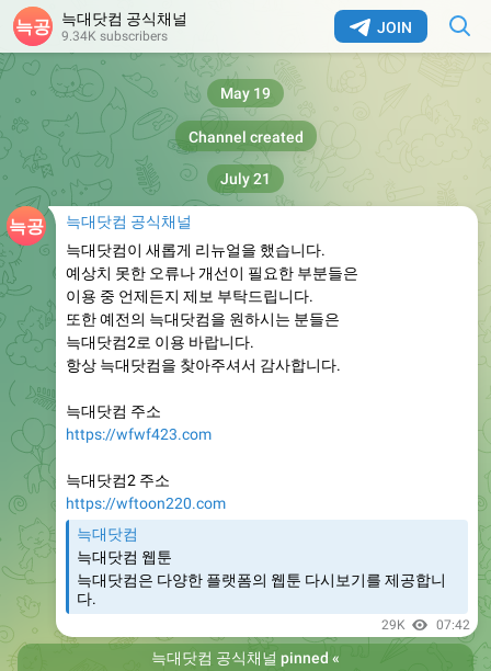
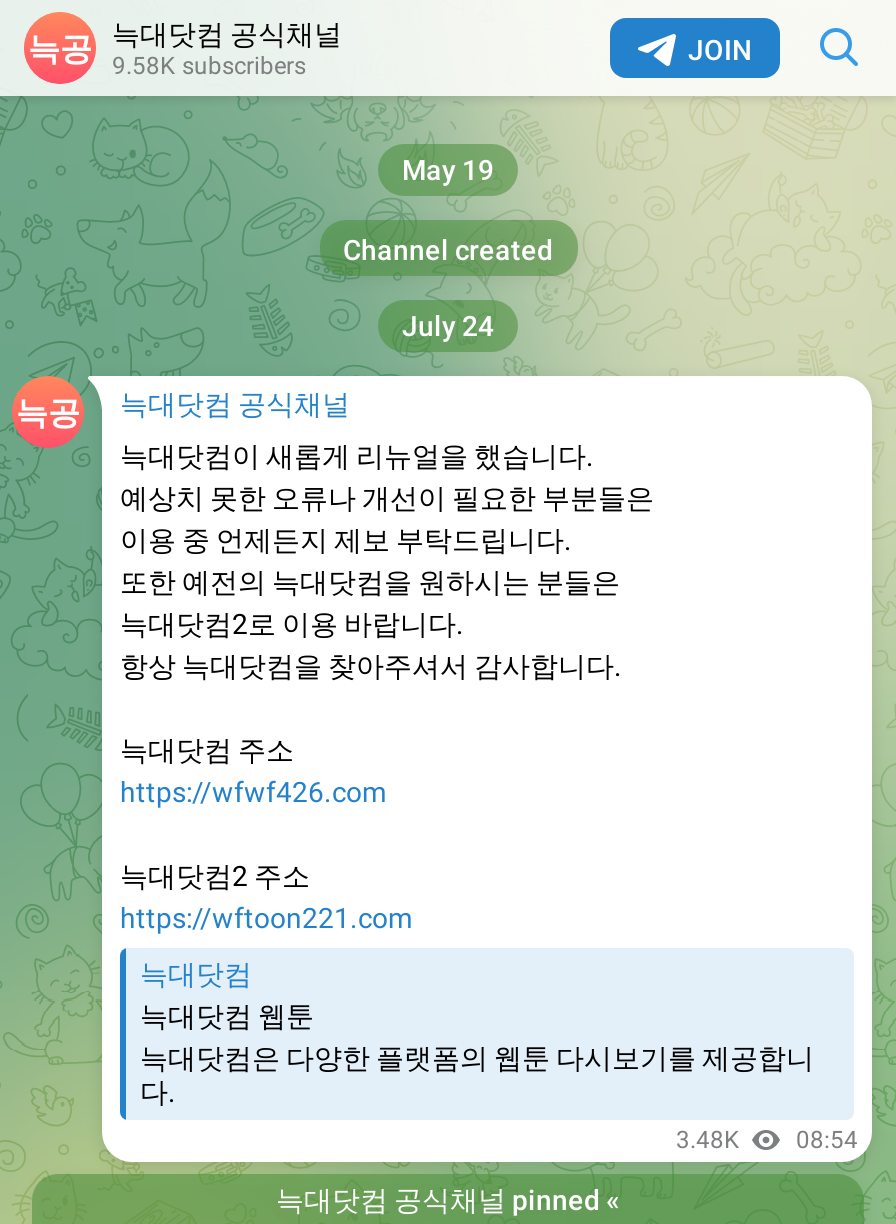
- 9.34K subscribers
+ 9.58K subscribers

- July 21
+ July 24

- https://wfwf423.com
+ https://wfwf426.com

- https://wftoon220.com
+ https://wftoon221.com

- 29K
- 07:42
+ 3.48K
+ 08:54
